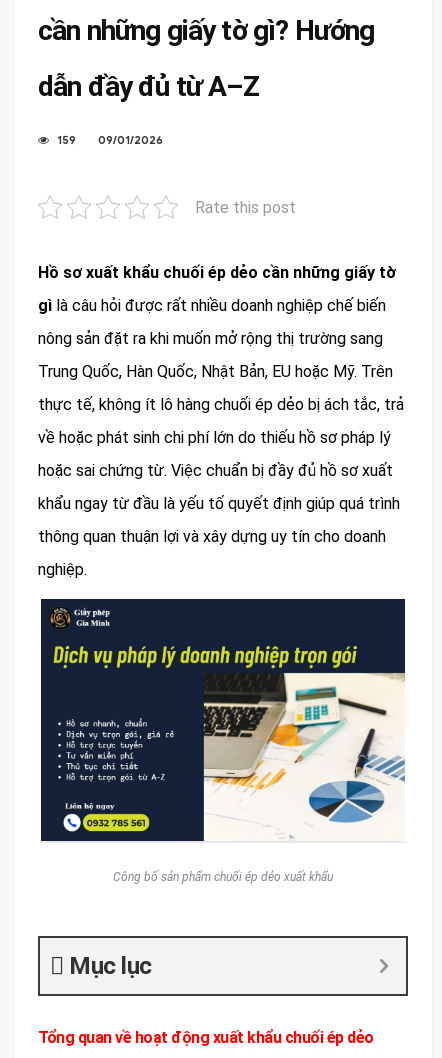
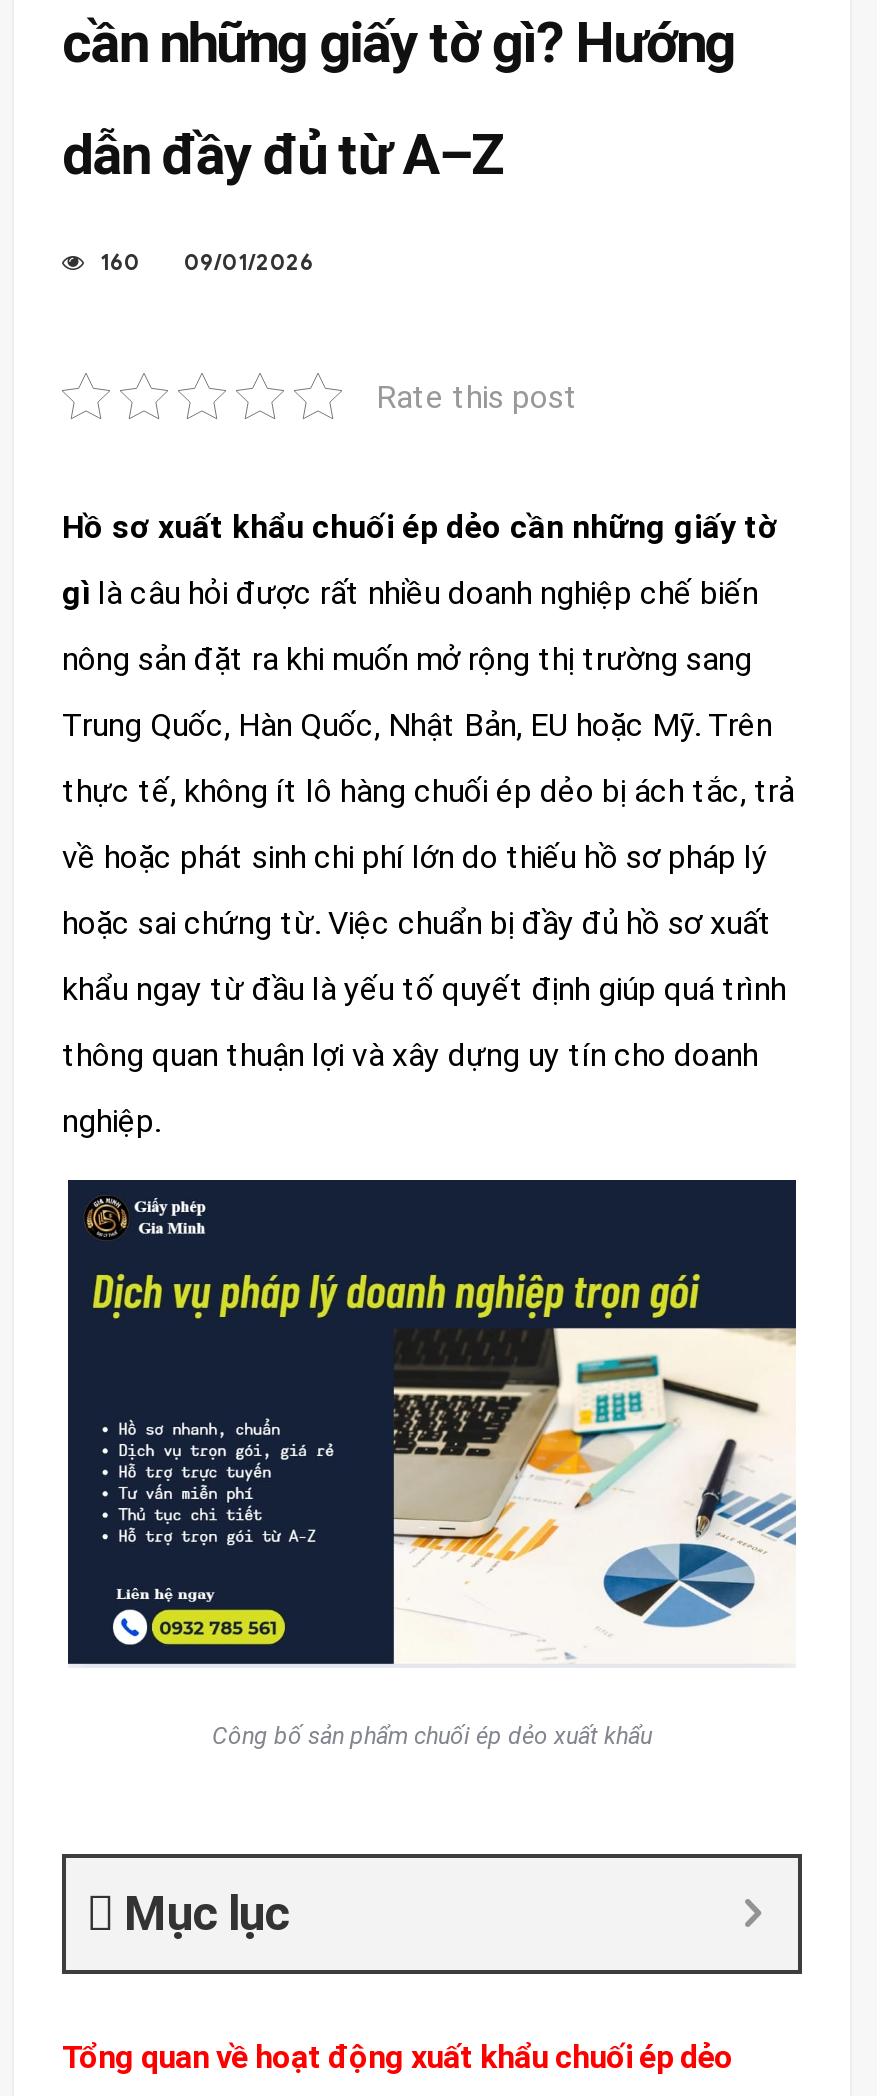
- 159 09/01/2026
+ 160 09/01/2026
